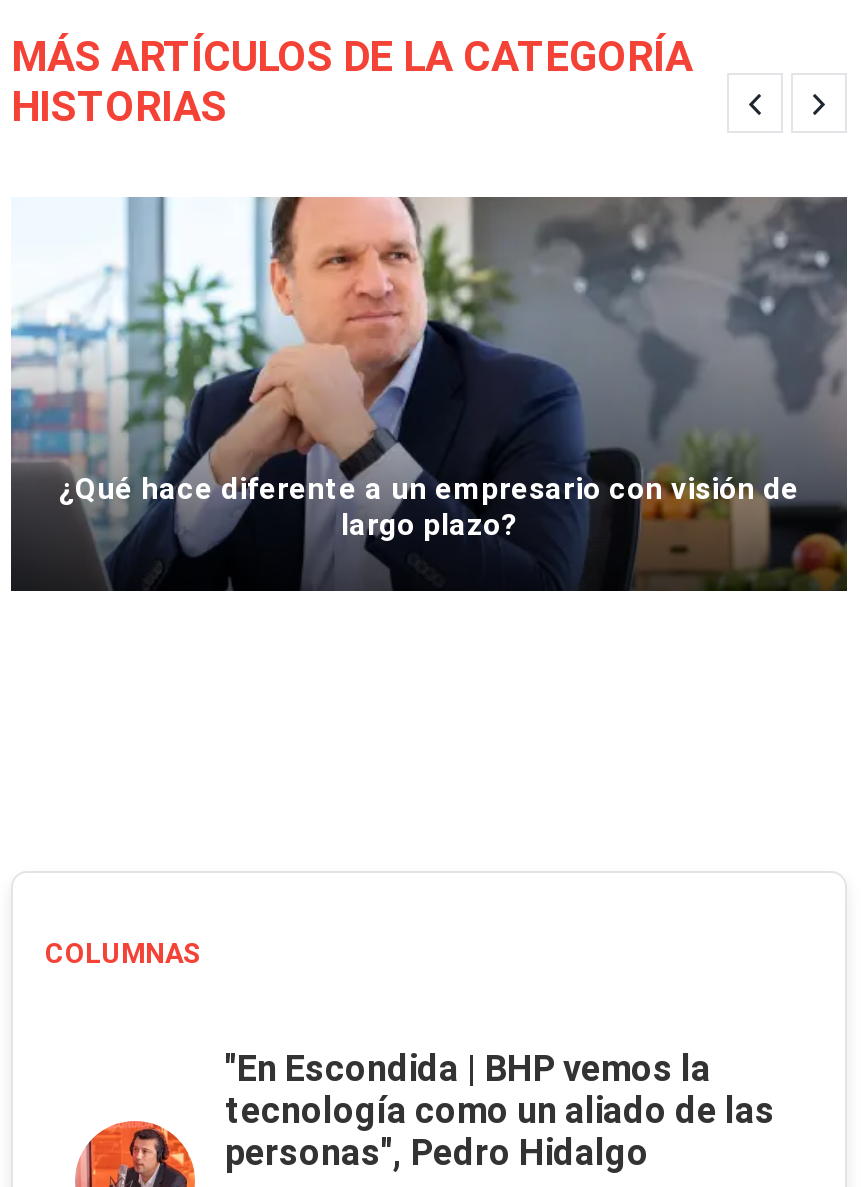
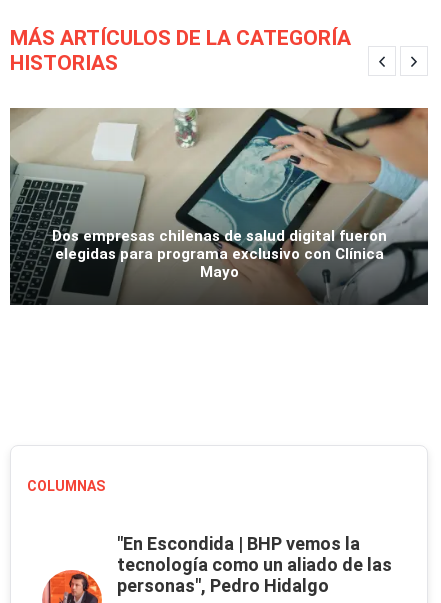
- [image]
- ¿Qué hace diferente a un empresario con visión de
- largo plazo?
+ [image]
+ Dos empresas chilenas de salud digital fueron
+ elegidas para programa exclusivo con Clínica
+ Mayo
